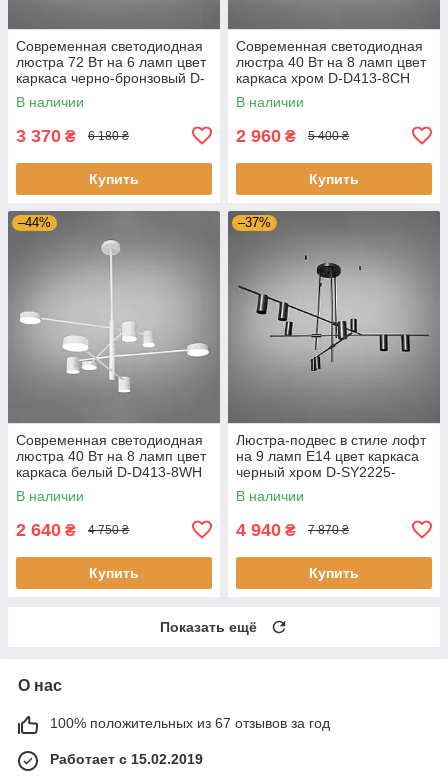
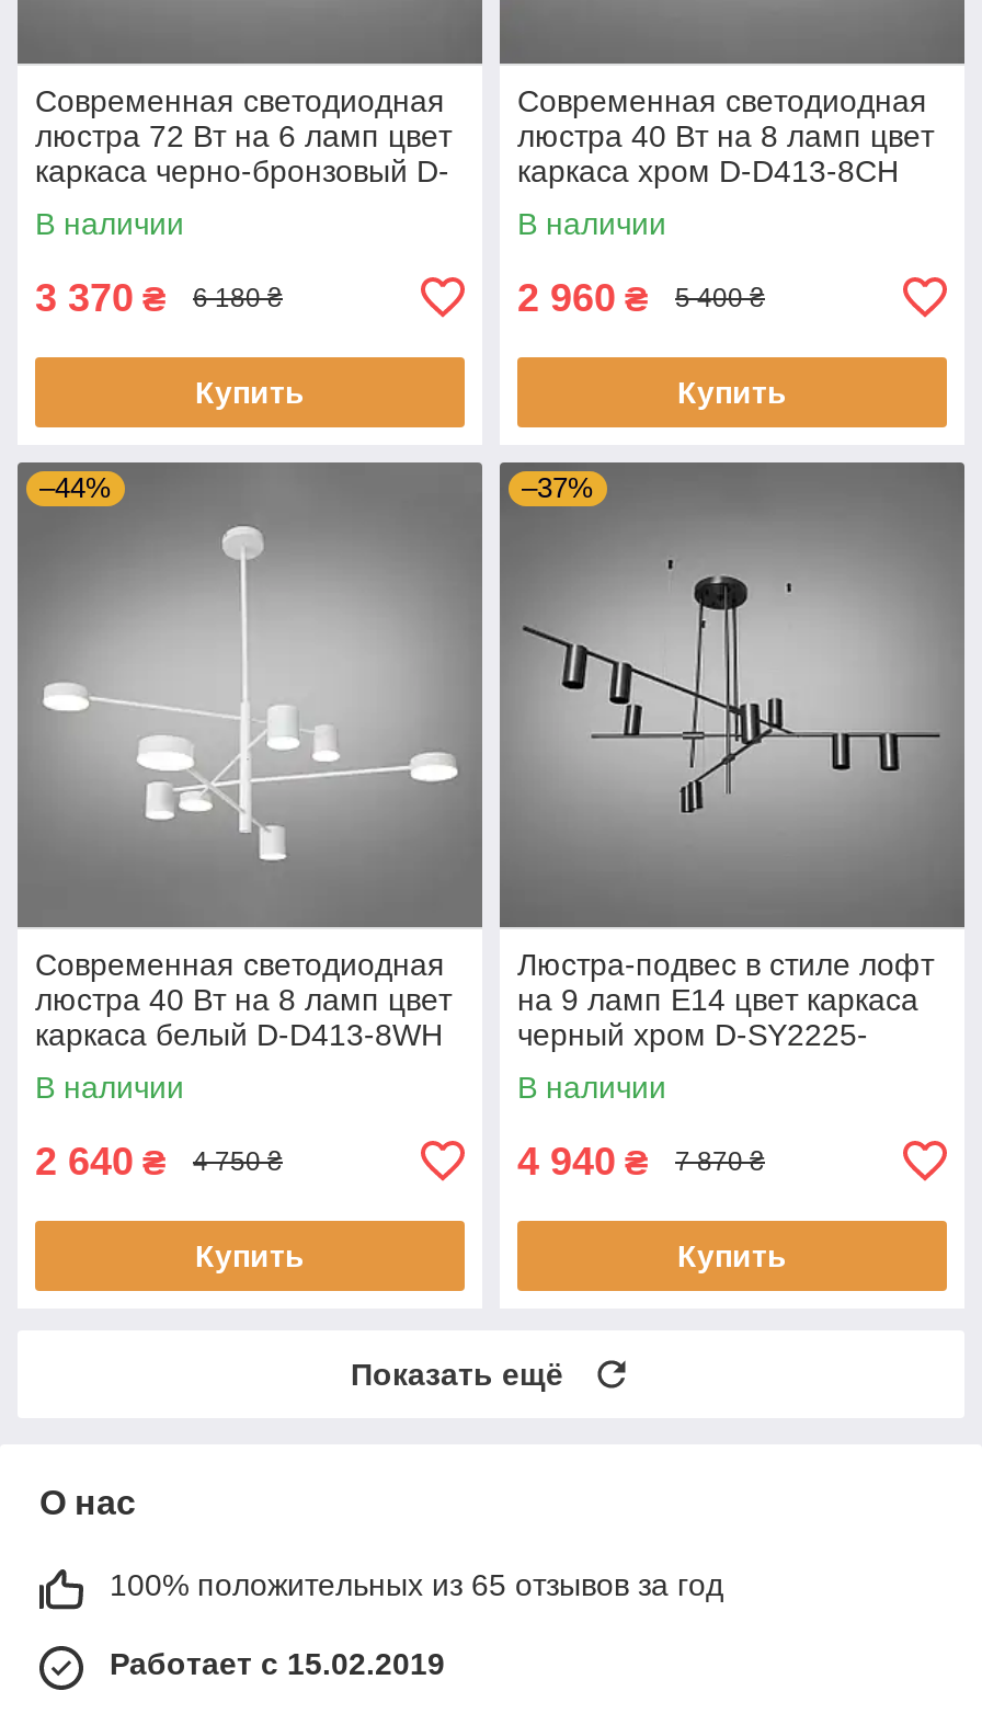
- 100% положительных из 67 отзывов за год
+ 100% положительных из 65 отзывов за год
